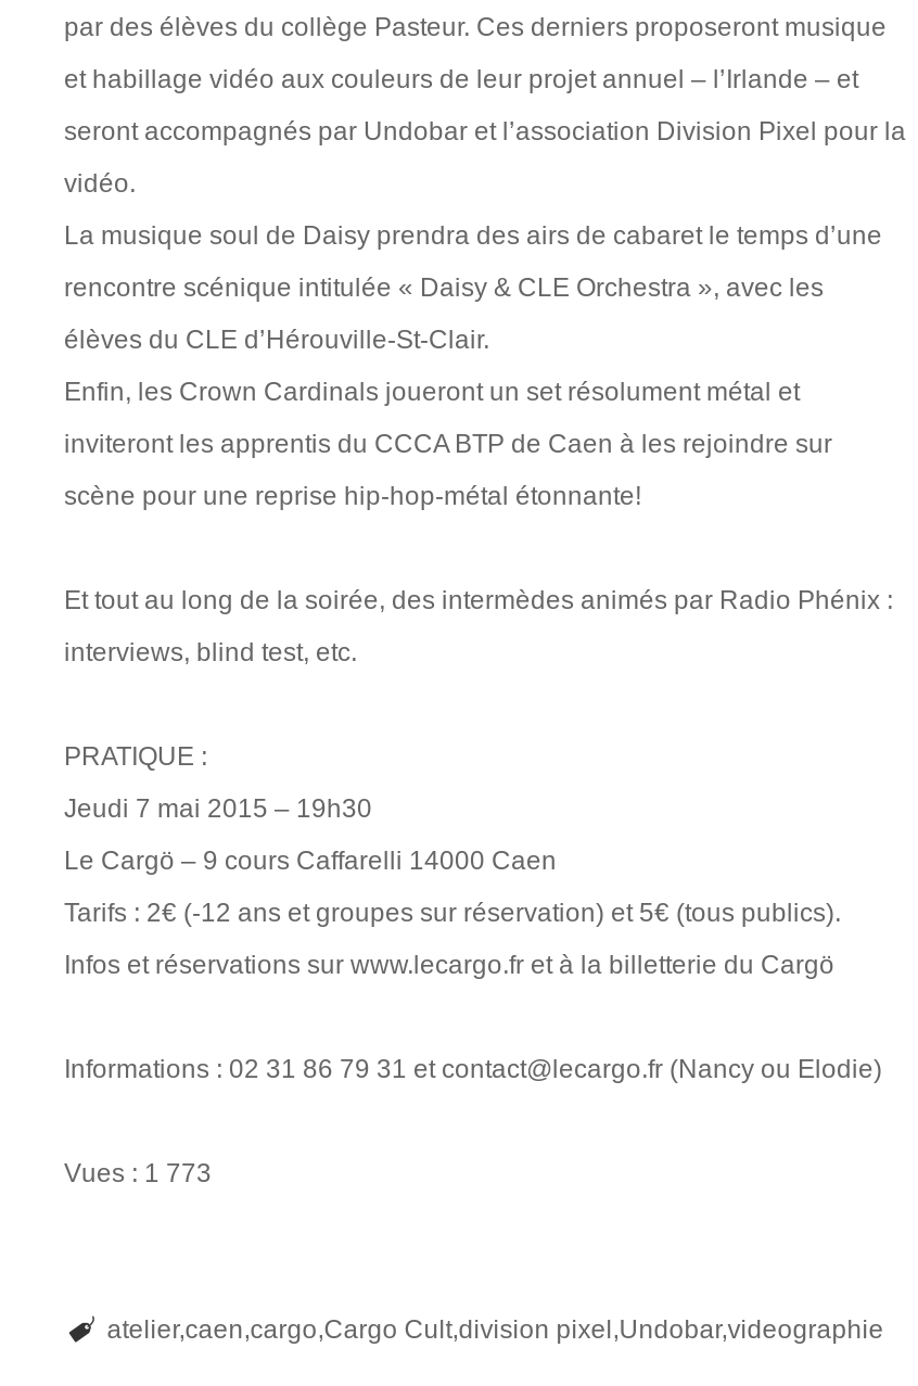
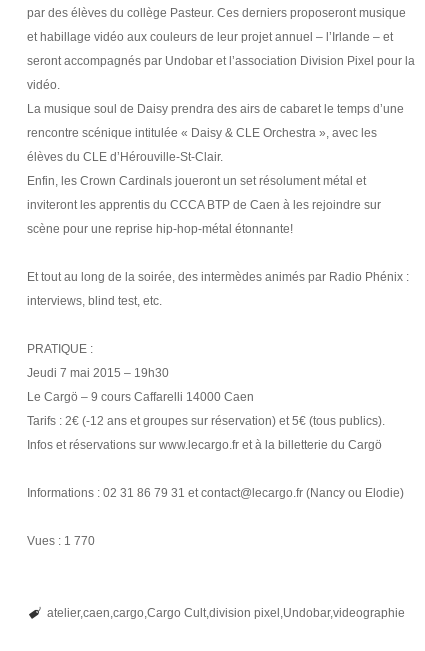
- Vues : 1 773
+ Vues : 1 770
